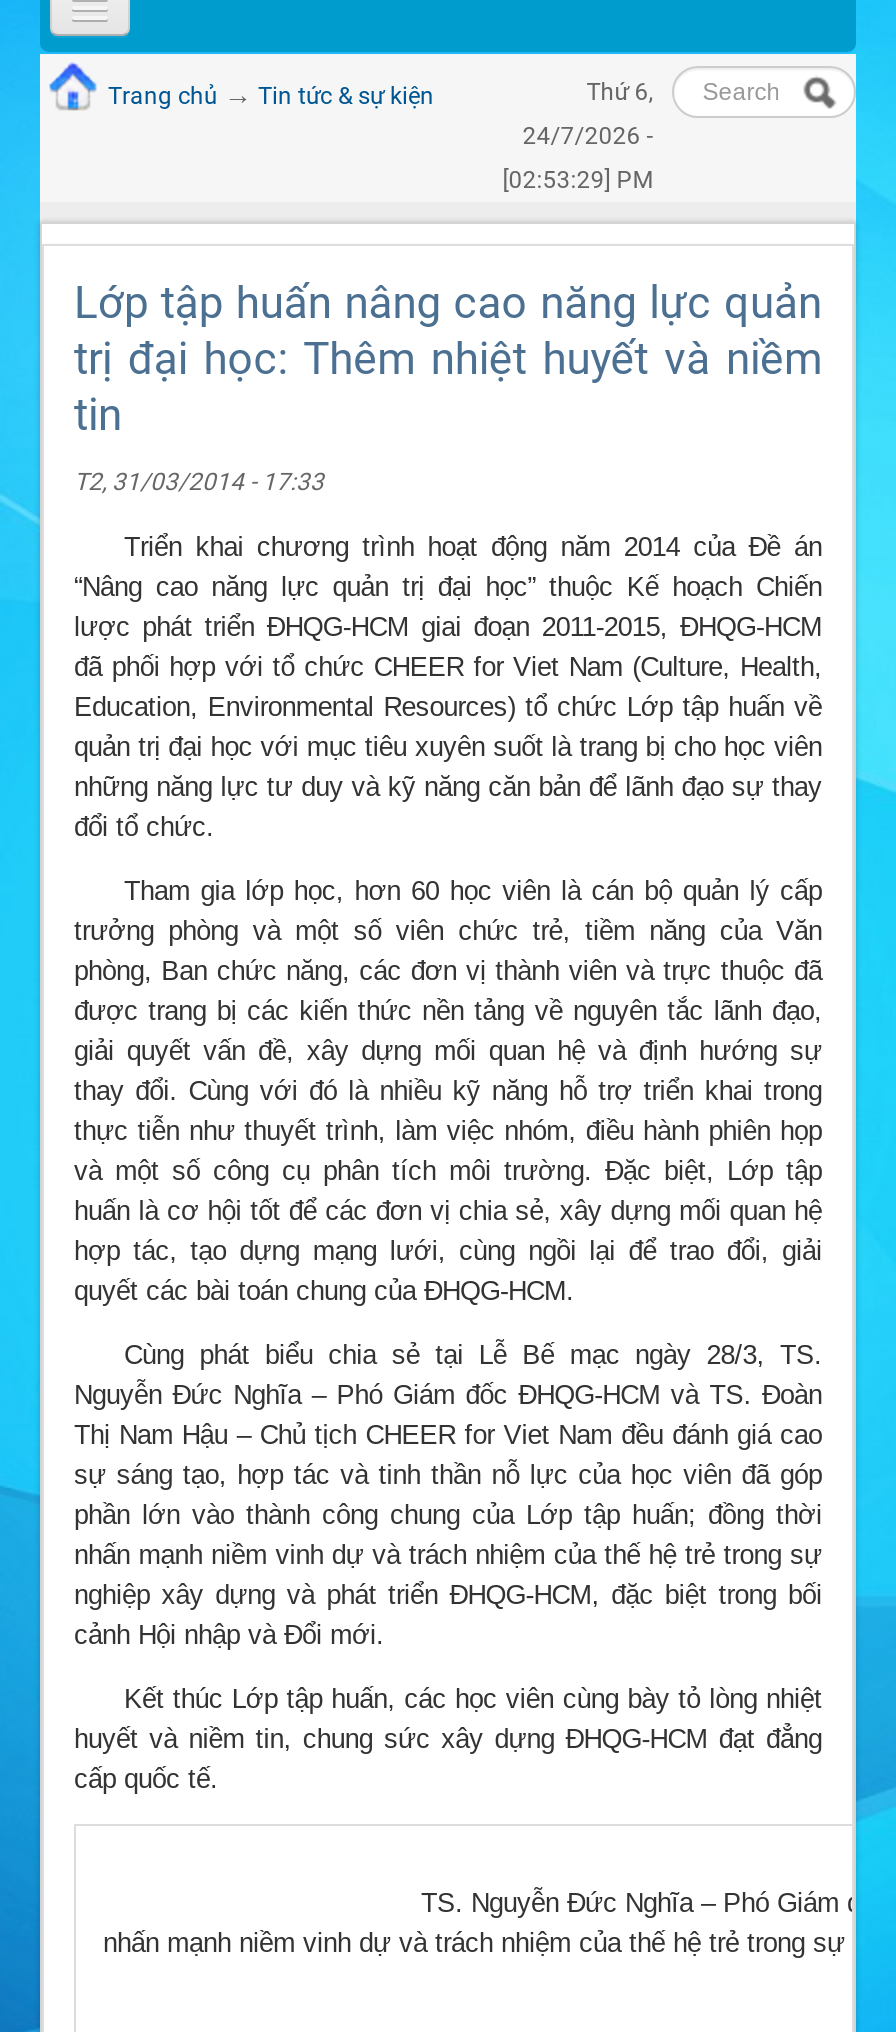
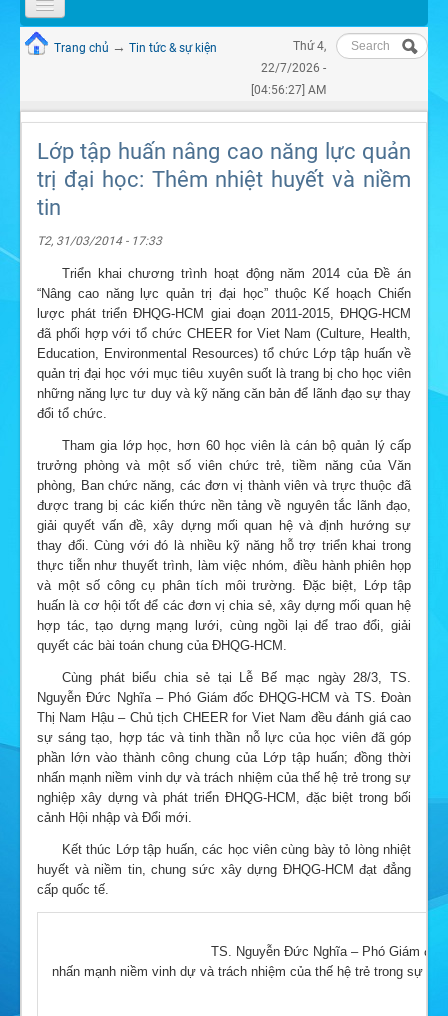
- Thứ 6,
+ Thứ 4,

- 24/7/2026 -
+ 22/7/2026 -

- [02:53:29] PM
+ [04:56:27] AM
